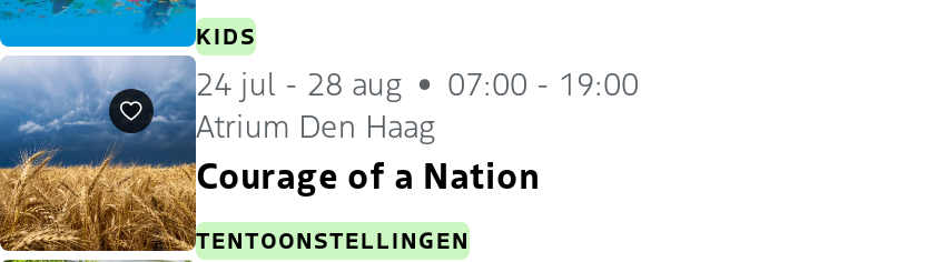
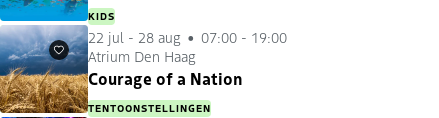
- 24 jul - 28 aug 07:00 - 19:00
+ 22 jul - 28 aug 07:00 - 19:00
